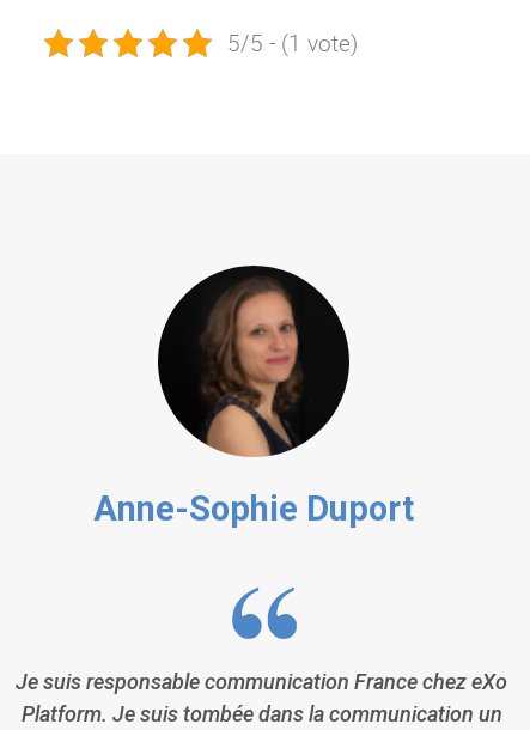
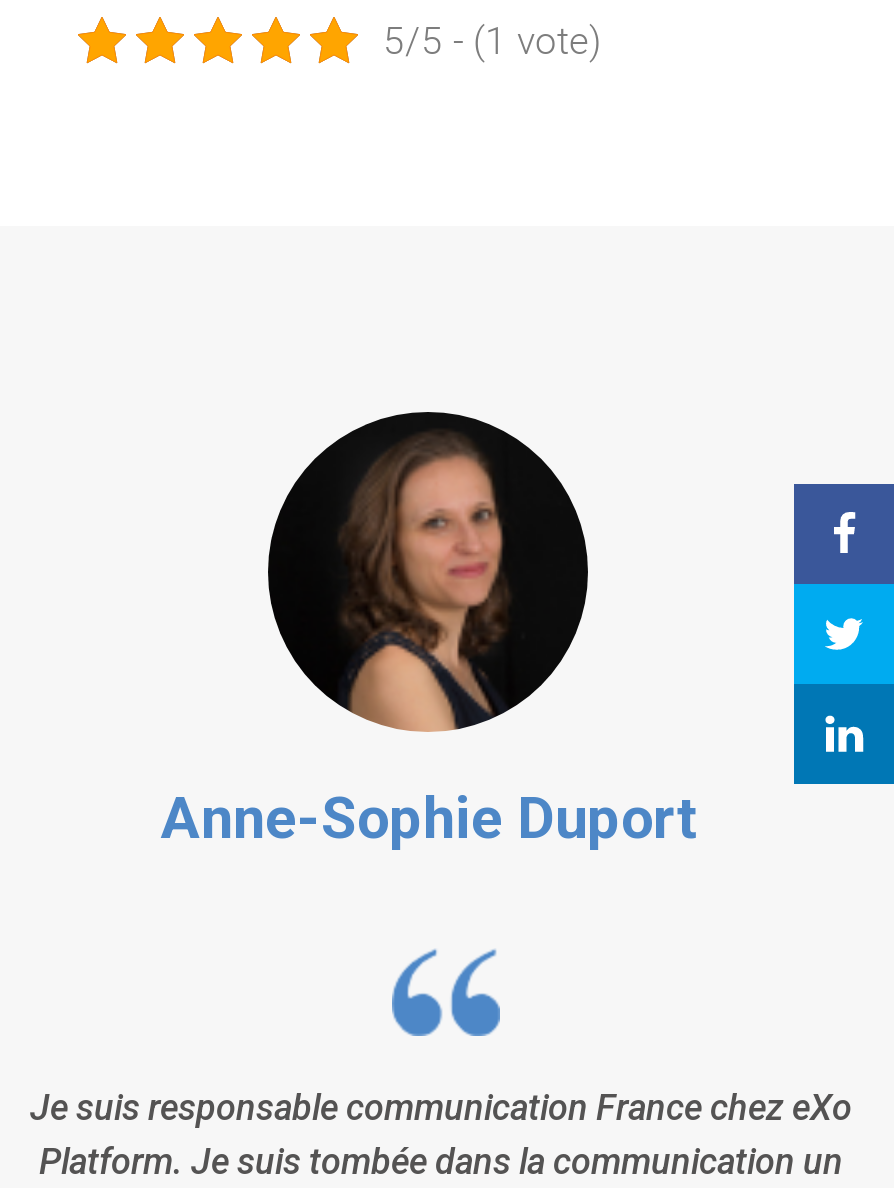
+ [image]
